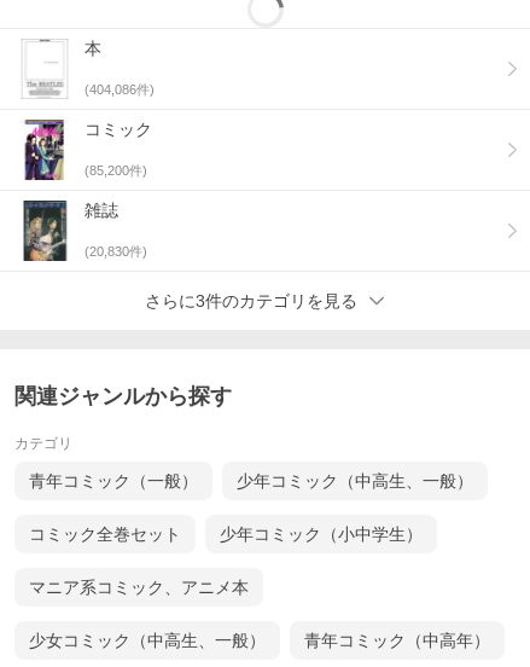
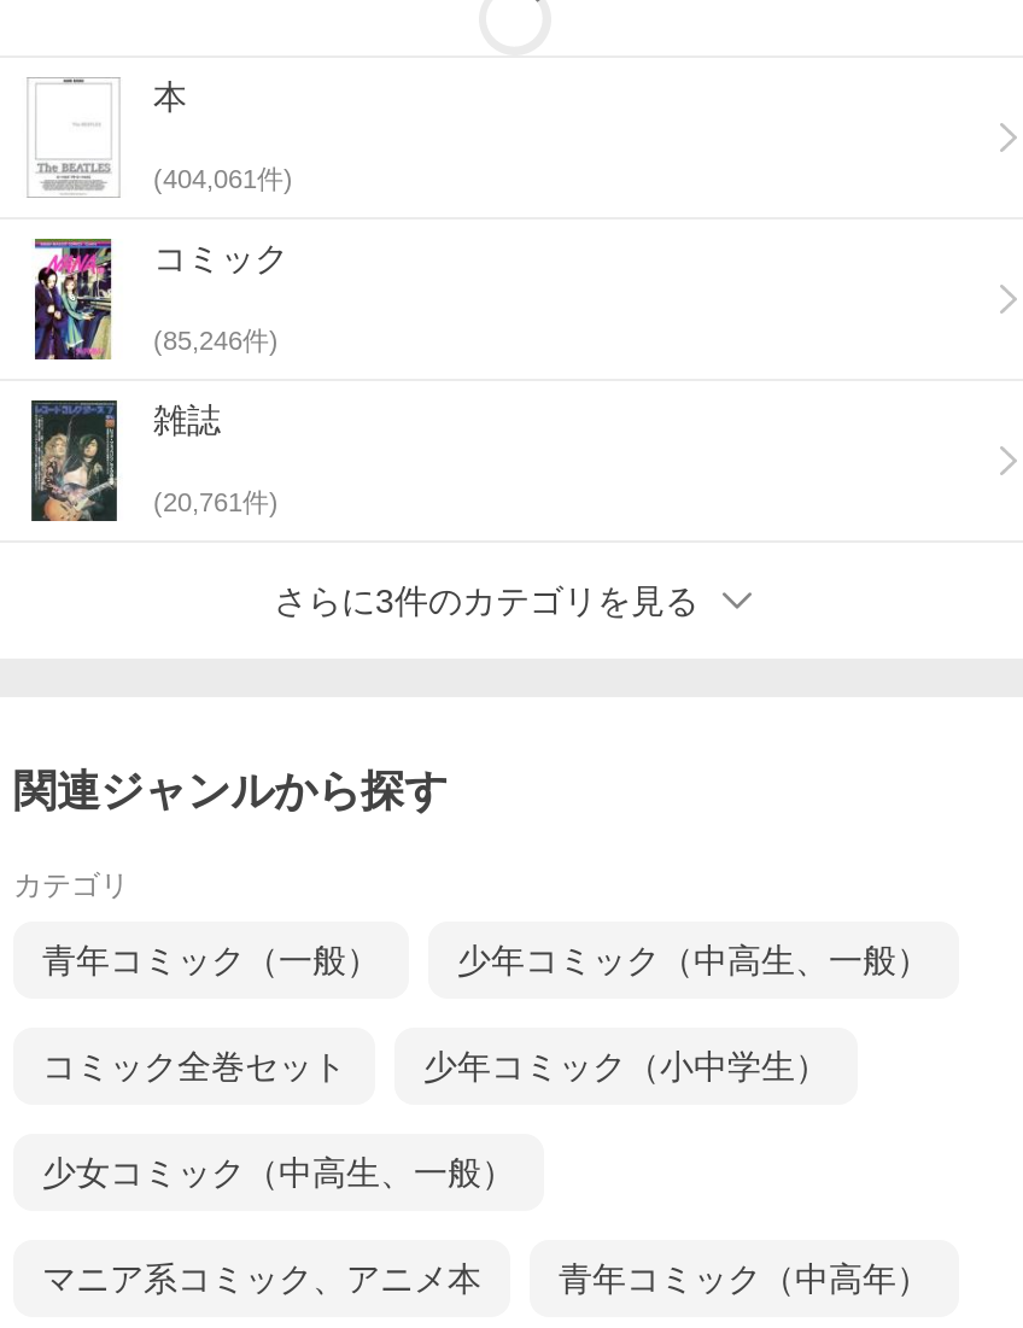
- (404,086件)
+ (404,061件)

- (85,200件)
+ (85,246件)

- (20,830件)
+ (20,761件)

moved down: マニア系コミック、アニメ本

moved up: 少女コミック（中高生、一般）
